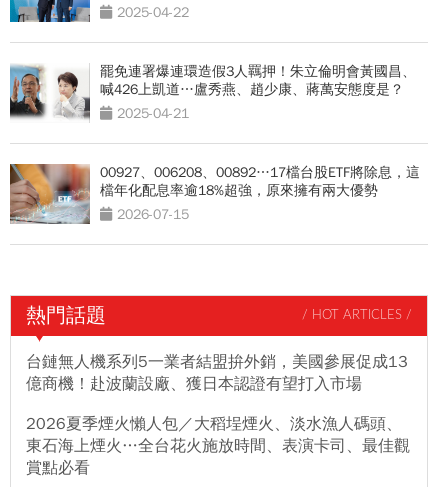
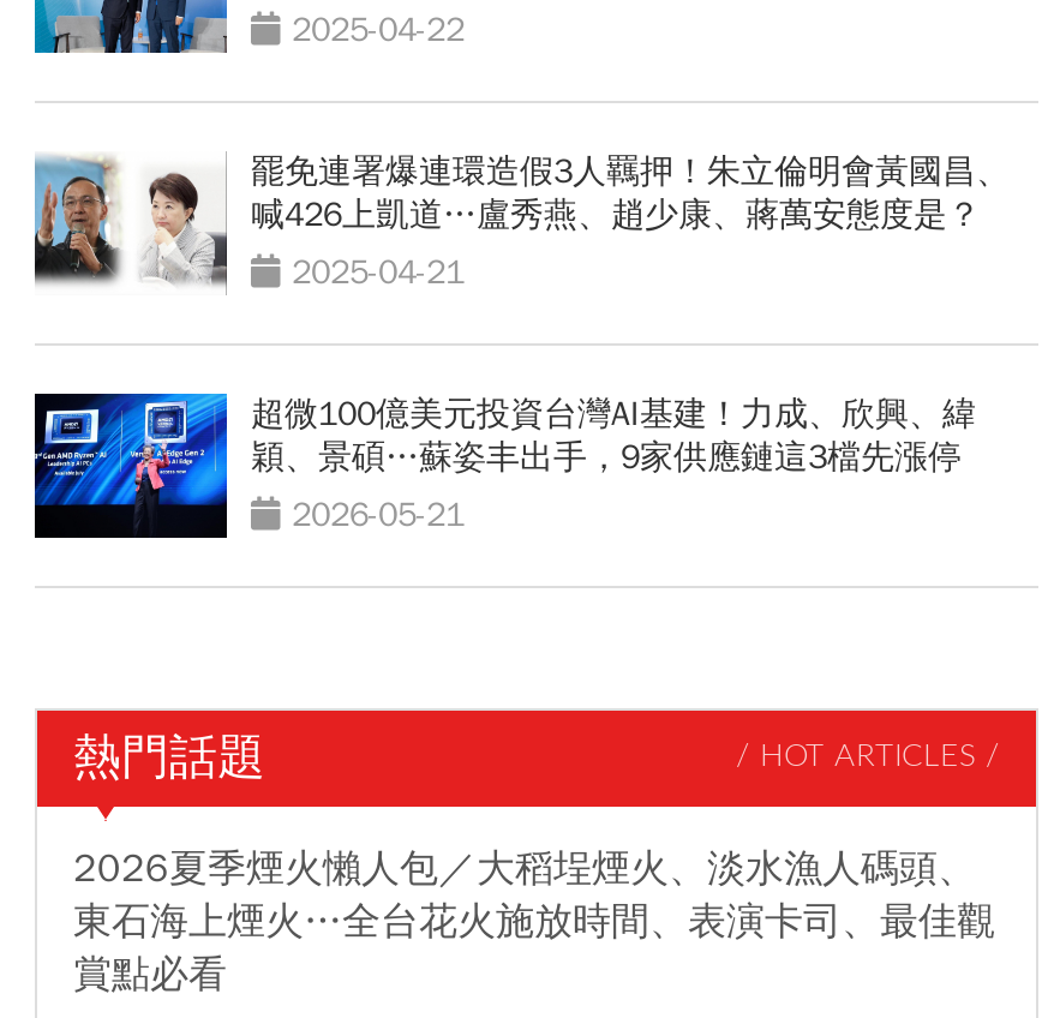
- [image]
- 00927、006208、00892…17檔台股ETF將除息，這
- 檔年化配息率逾18%超強，原來擁有兩大優勢
- 2026-07-15
+ [image]
+ 超微100億美元投資台灣AI基建！力成、欣興、緯
+ 穎、景碩…蘇姿丰出手，9家供應鏈這3檔先漲停
+ 2026-05-21

- 台鏈無人機系列5一業者結盟拚外銷，美國參展促成13
- 億商機！赴波蘭設廠、獲日本認證有望打入市場
